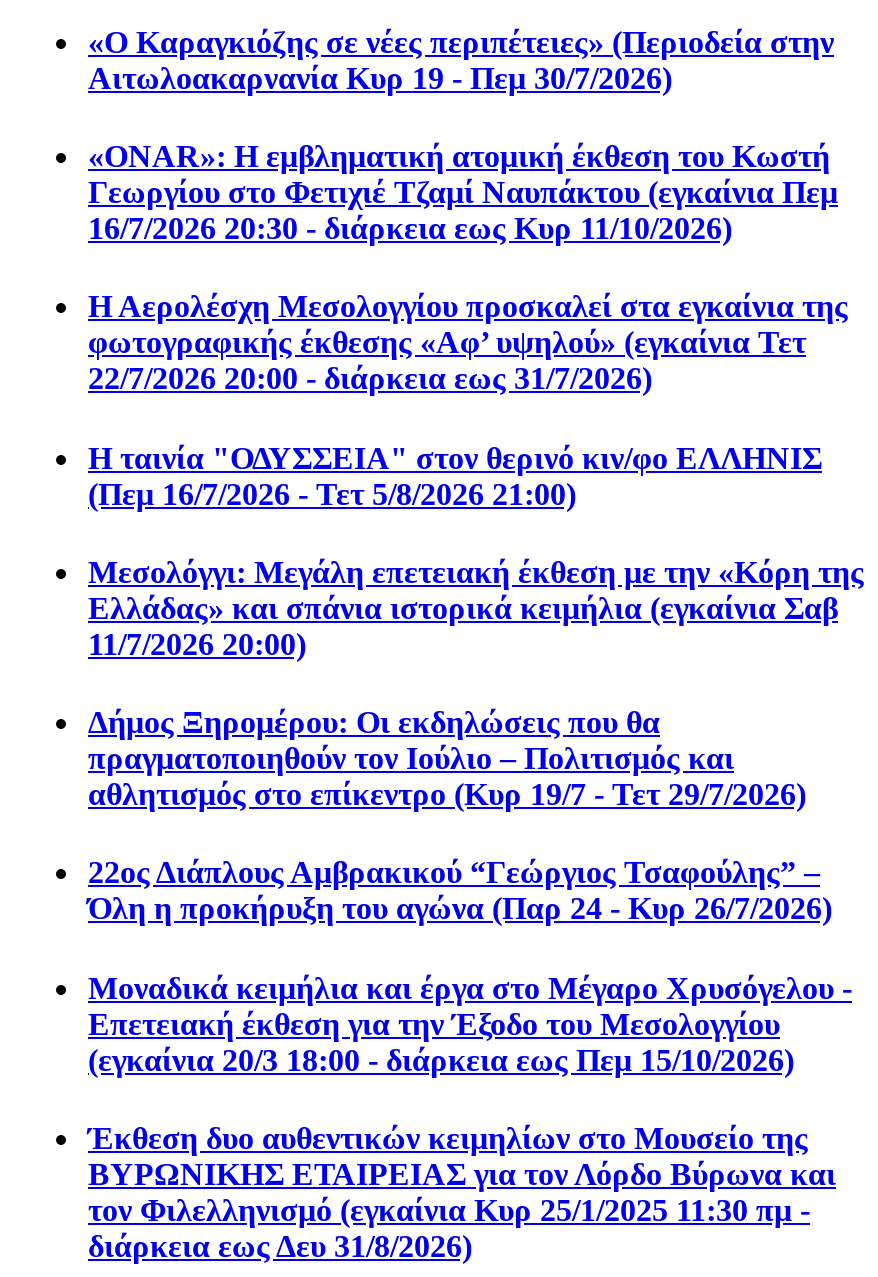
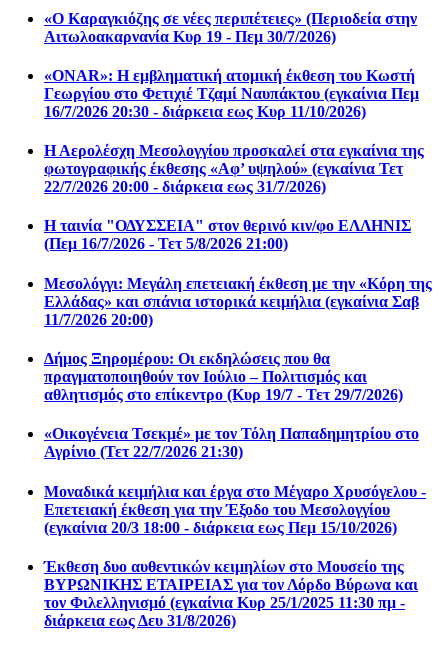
- 22ος Διάπλους Αμβρακικού “Γεώργιος Τσαφούλης” –
- Όλη η προκήρυξη του αγώνα (Παρ 24 - Κυρ 26/7/2026)
+ «Οικογένεια Τσεκμέ» με τον Τόλη Παπαδημητρίου στο
+ Αγρίνιο (Τετ 22/7/2026 21:30)
